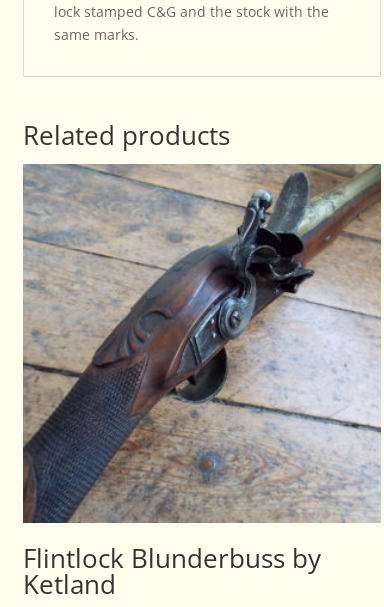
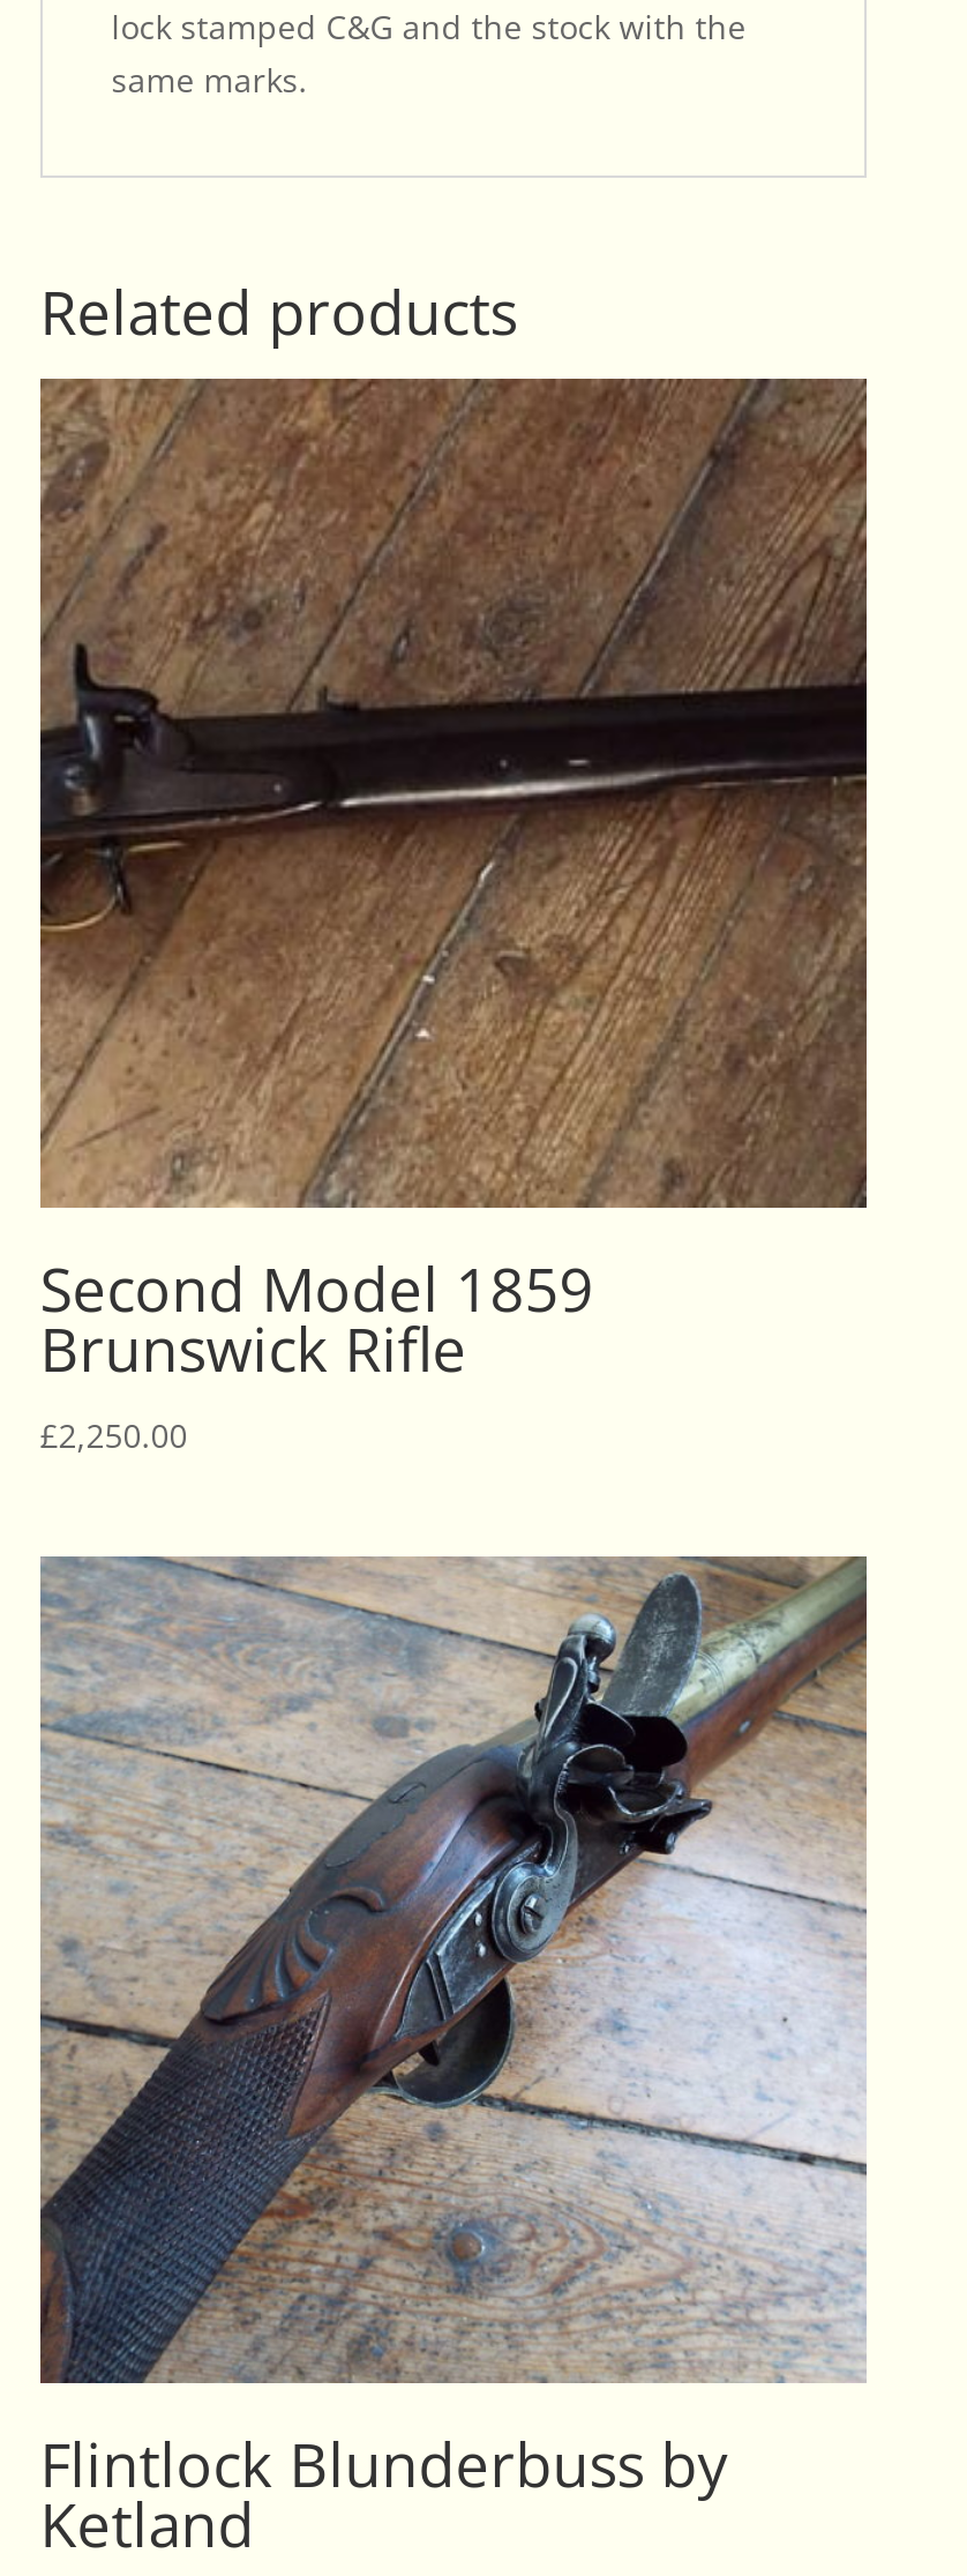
+ [image]
+ Second Model 1859
+ Brunswick Rifle
+ £2,250.00
